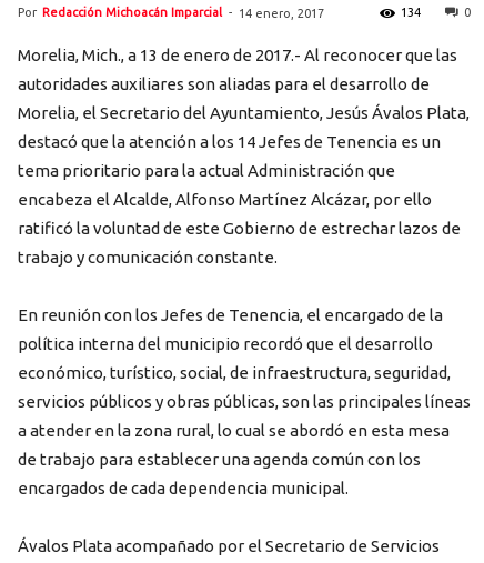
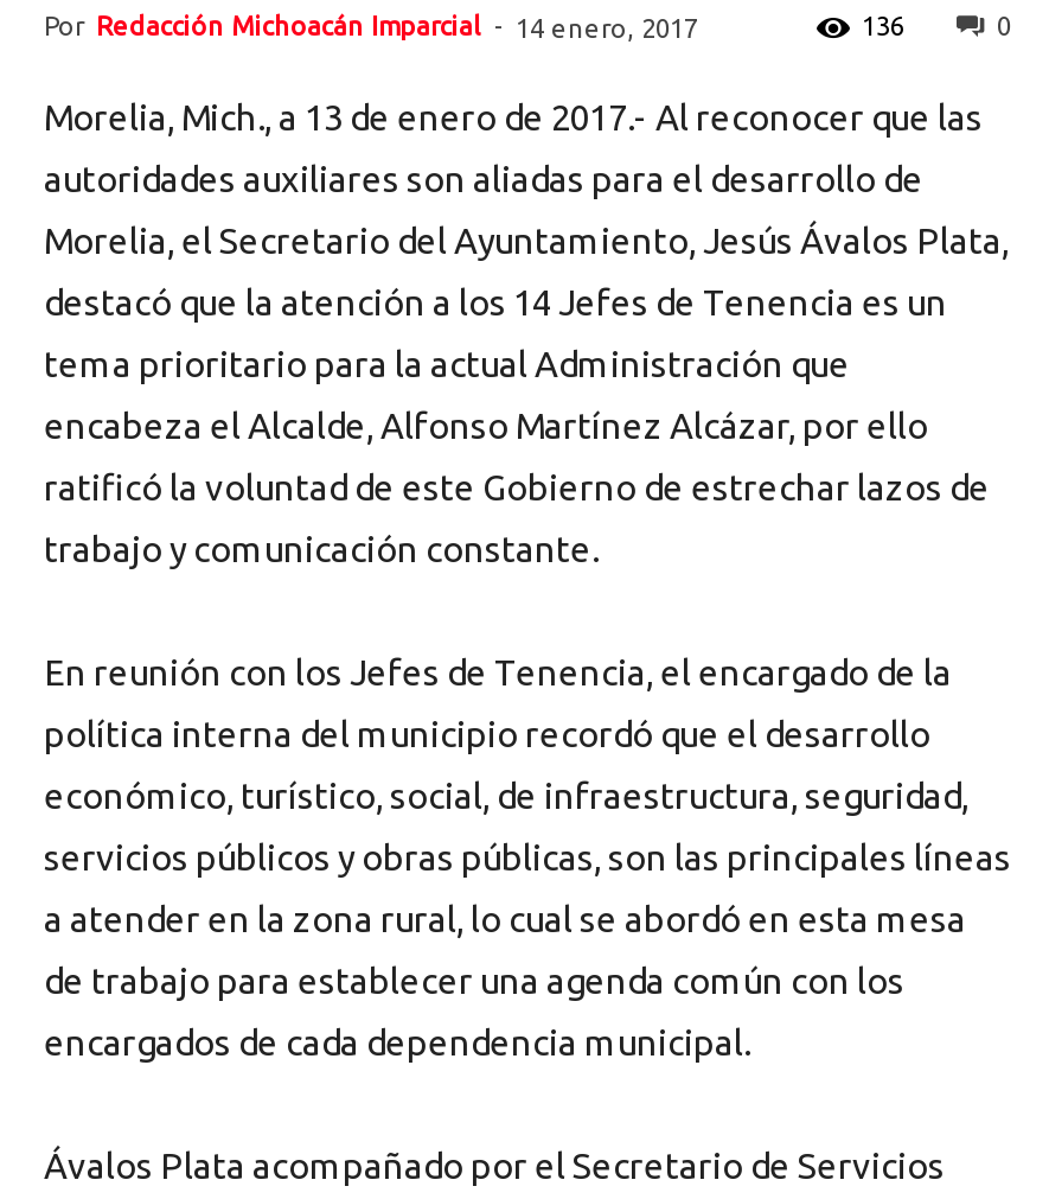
- 134
+ 136
